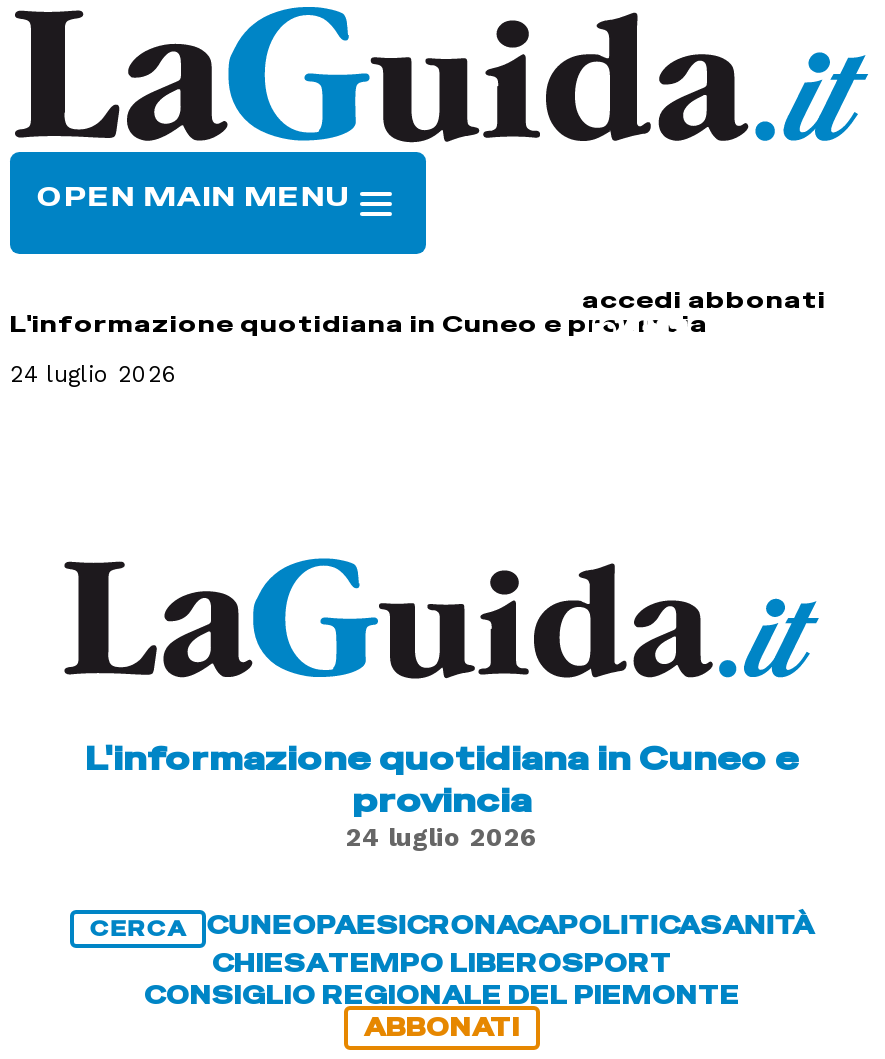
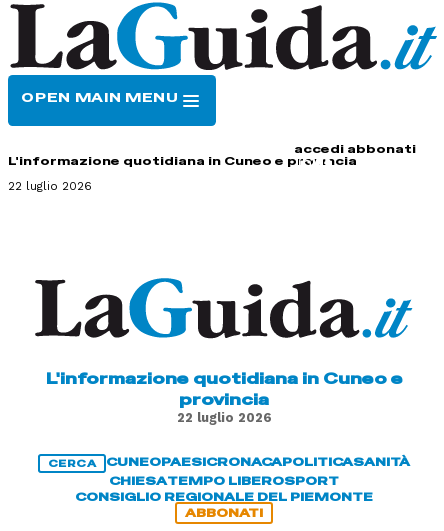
- 24 luglio 2026
+ 22 luglio 2026

- 24 luglio 2026
+ 22 luglio 2026
